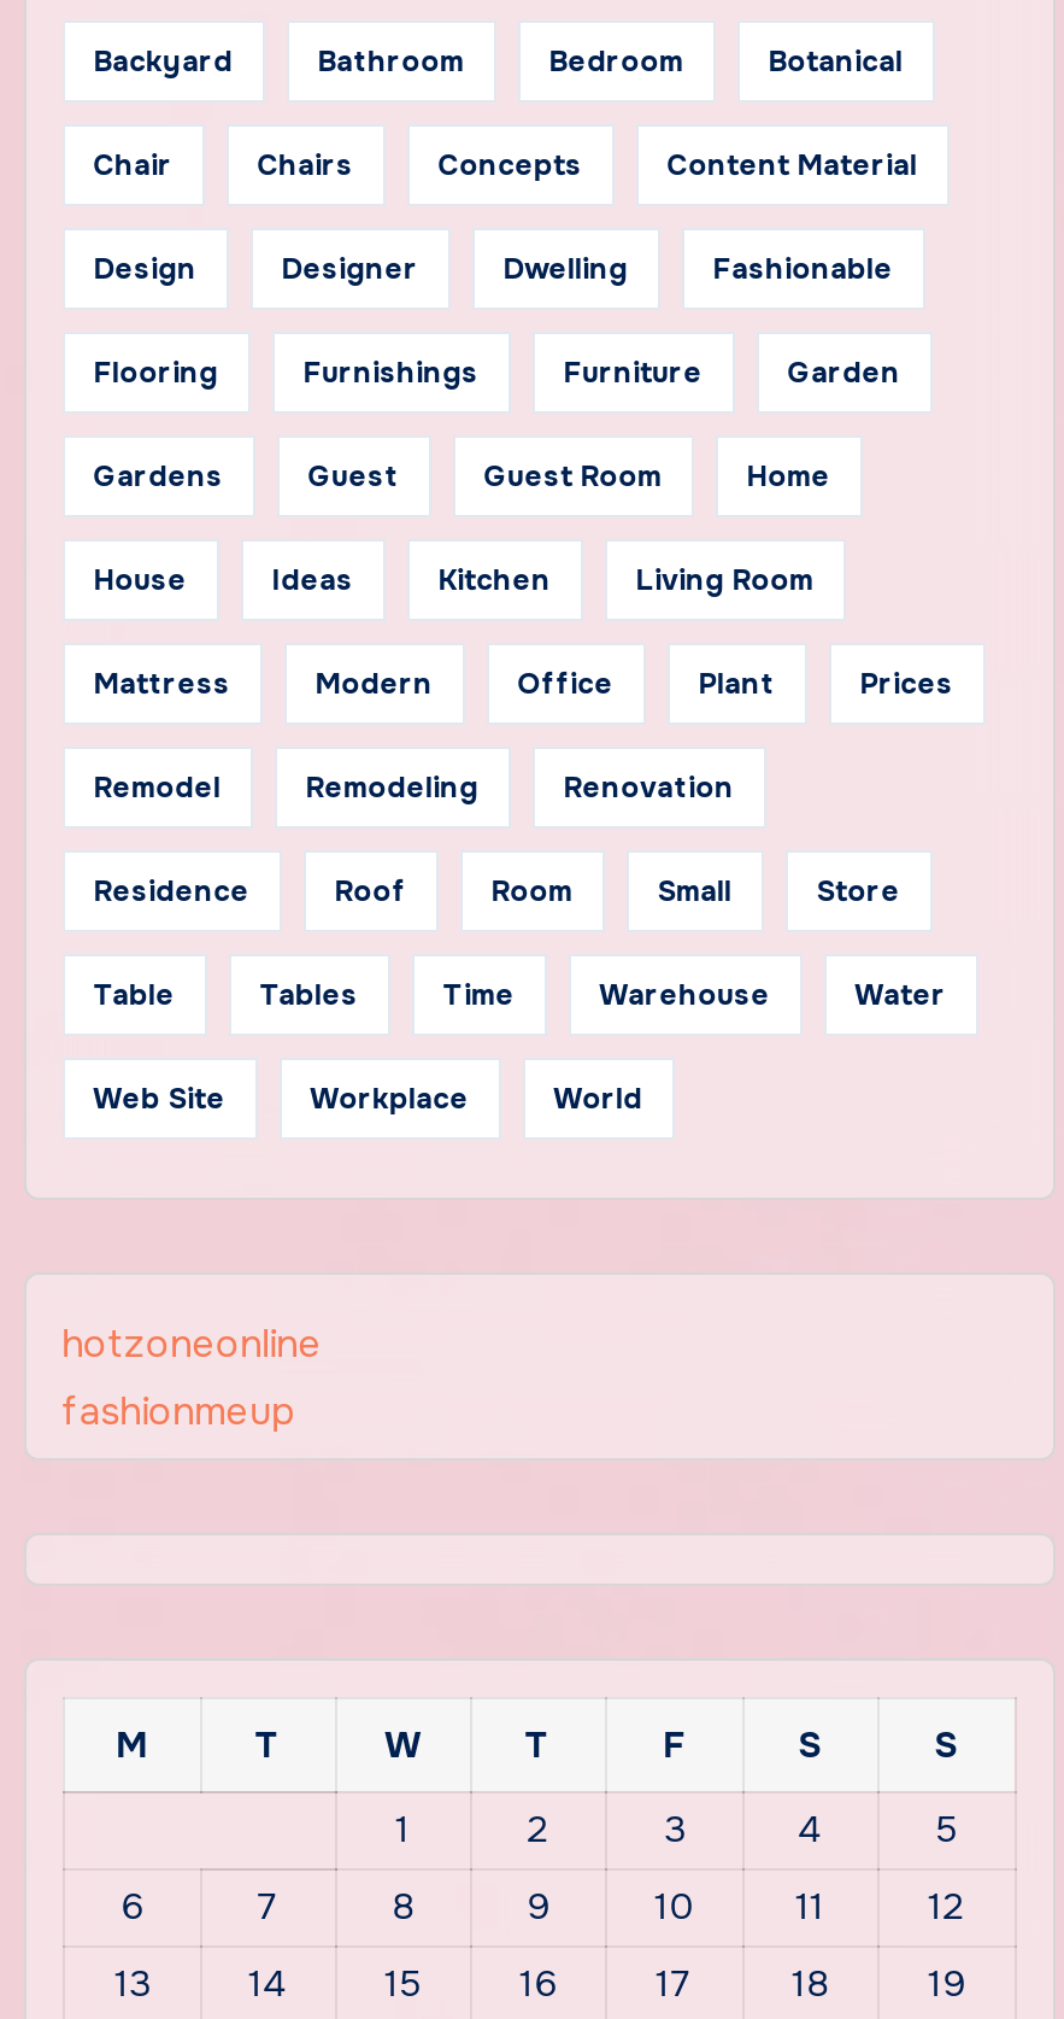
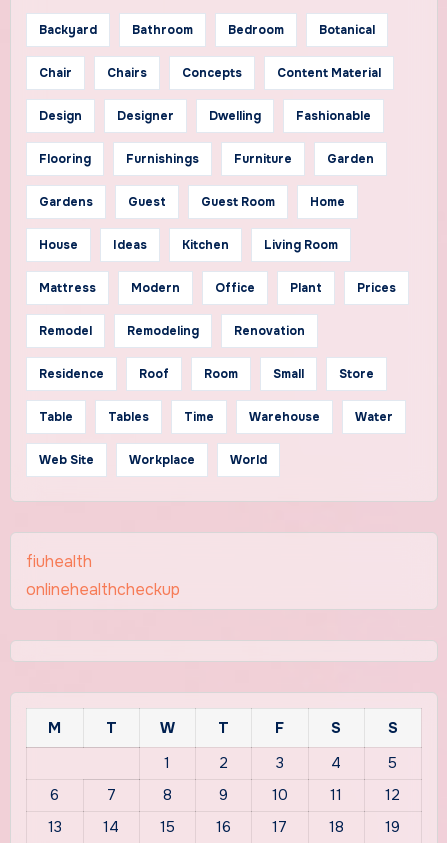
- hotzoneonline
- fashionmeup
+ fiuhealth
+ onlinehealthcheckup
